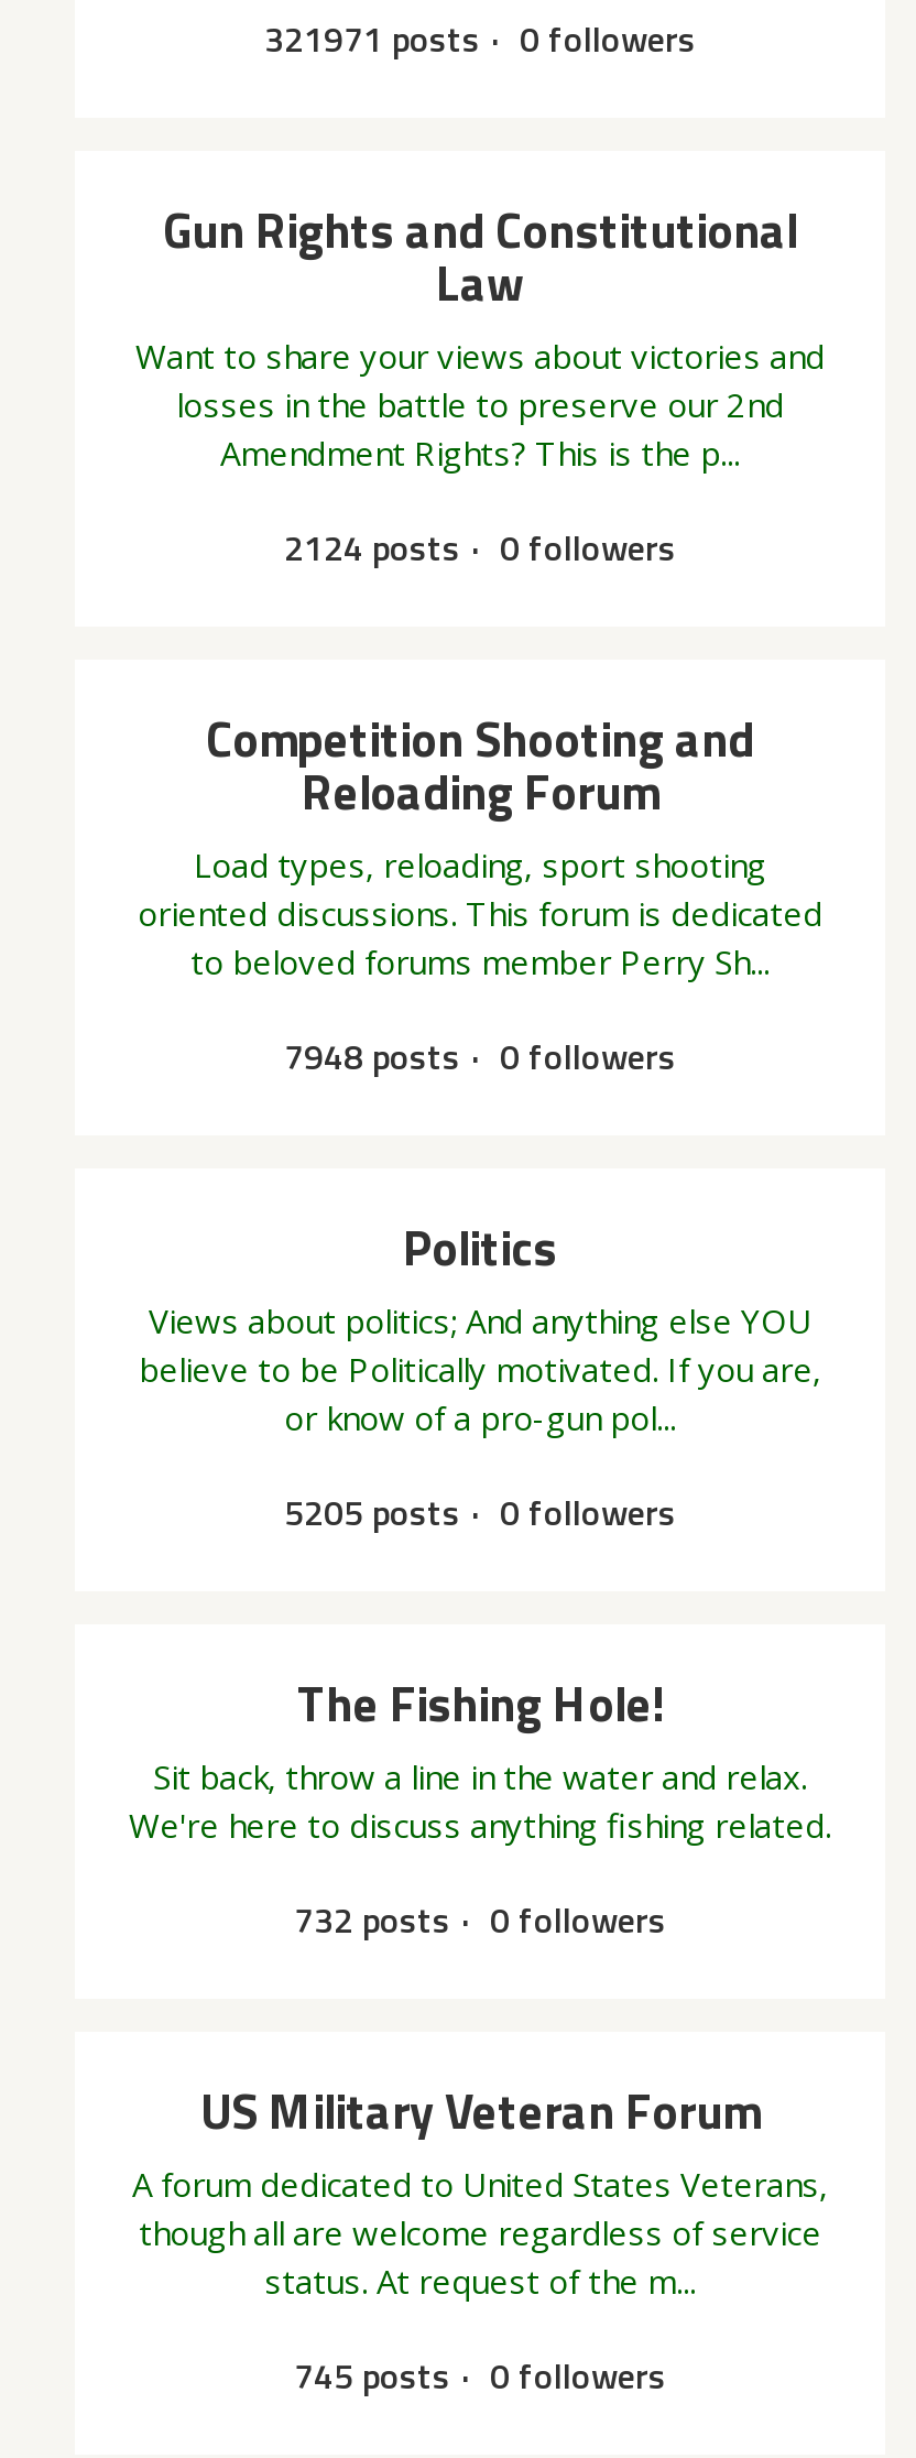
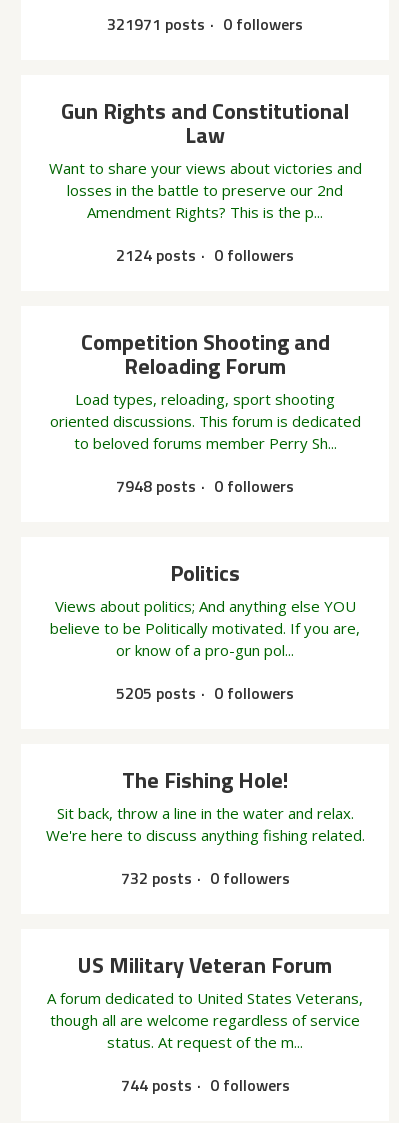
- 745 posts 0 followers
+ 744 posts 0 followers
